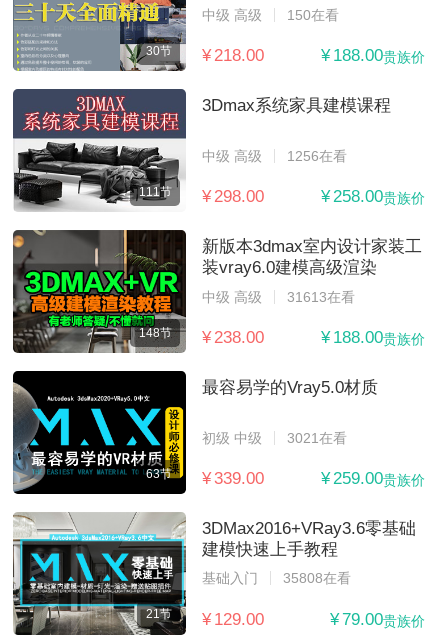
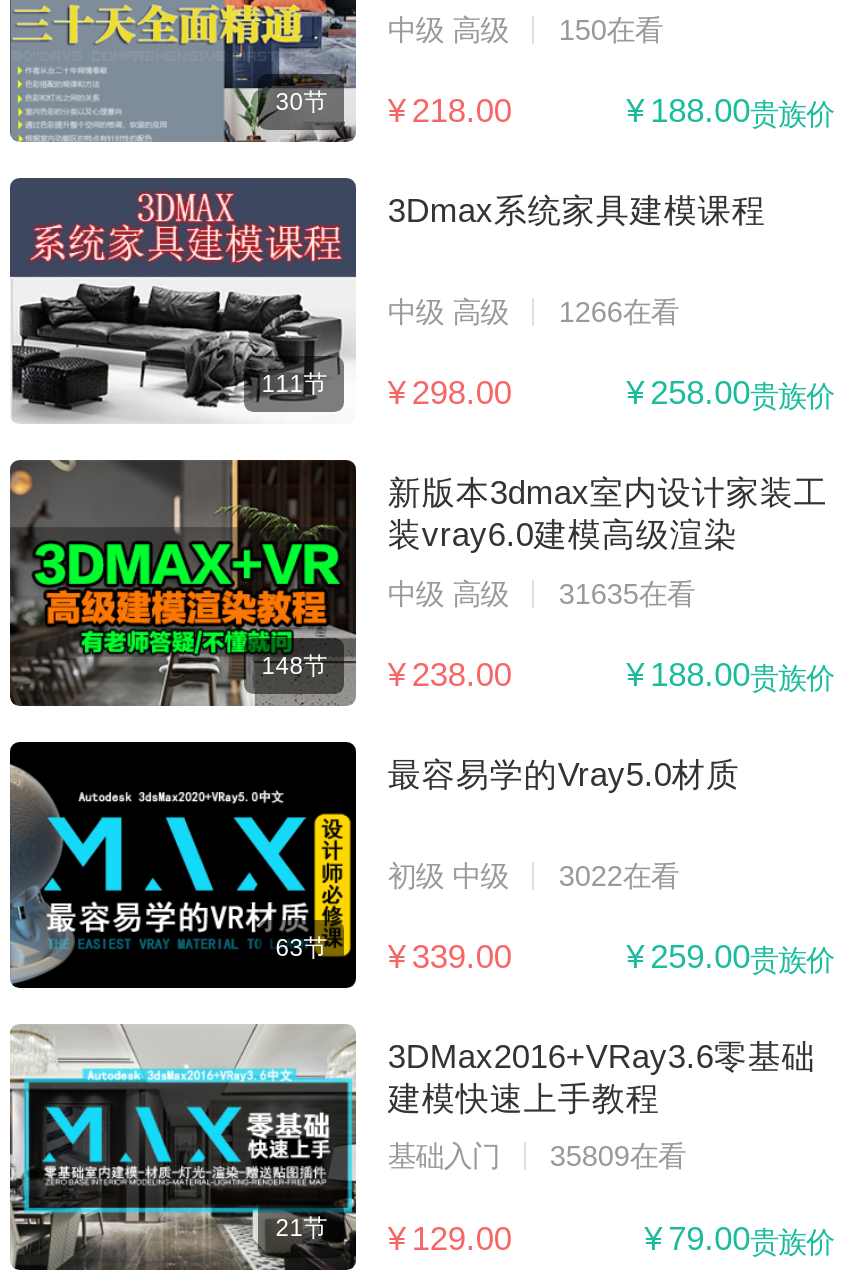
- 中级 高级 1256在看
+ 中级 高级 1266在看

- 中级 高级 31613在看
+ 中级 高级 31635在看

- 初级 中级 3021在看
+ 初级 中级 3022在看

- 基础入门 35808在看
+ 基础入门 35809在看
